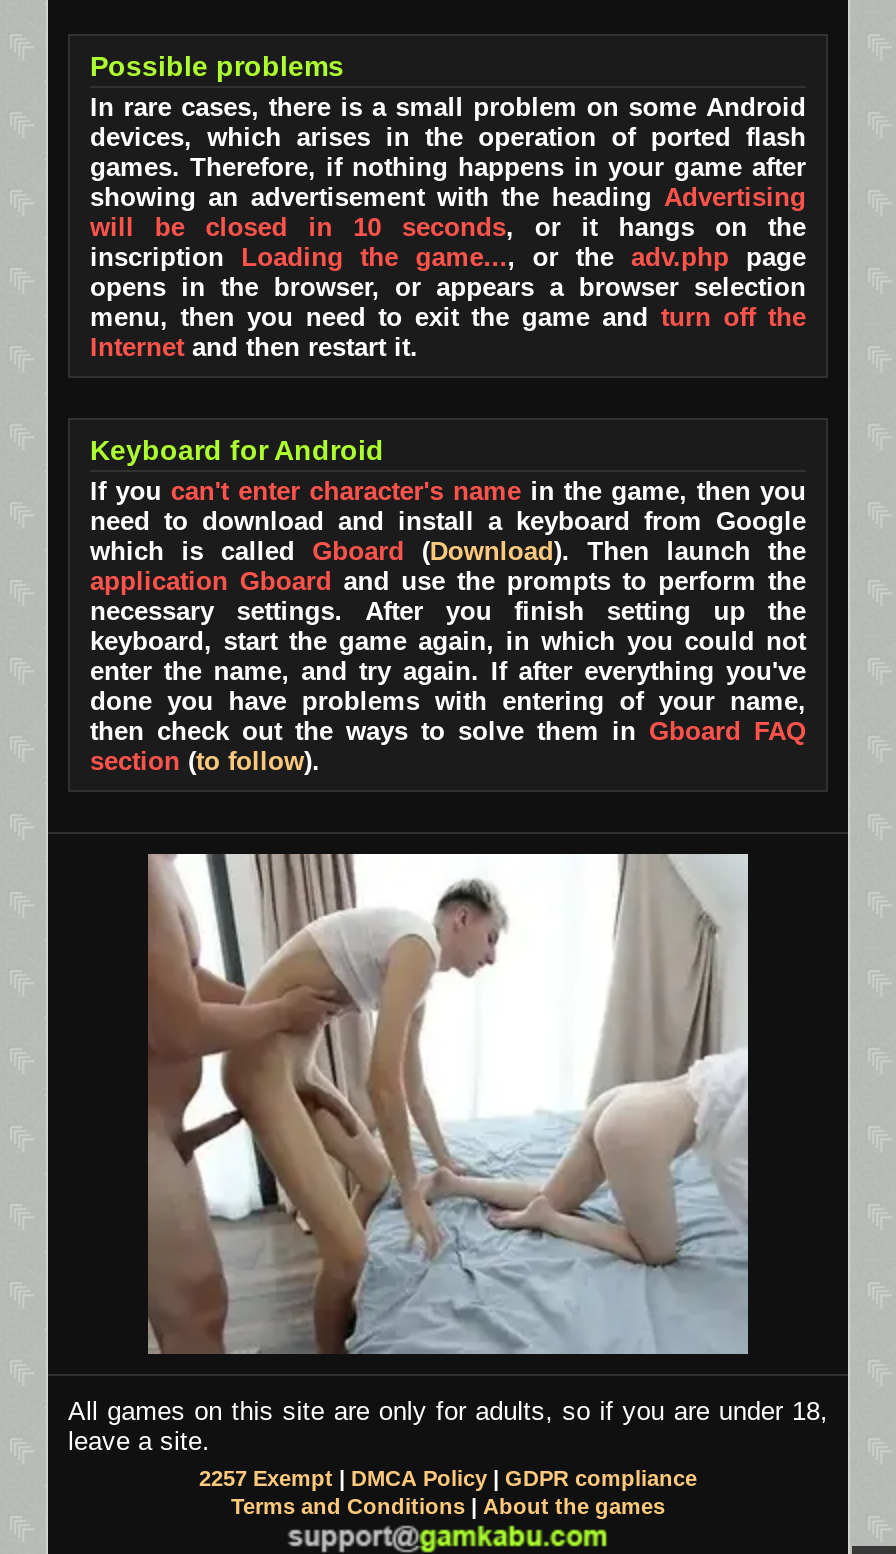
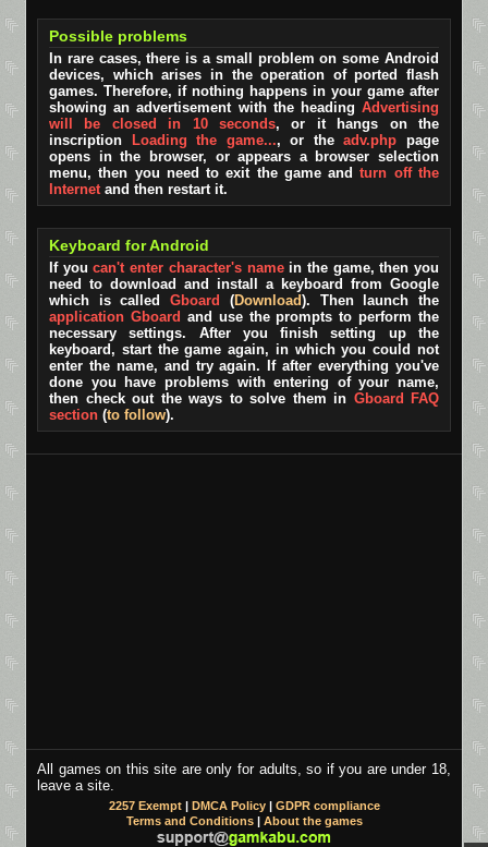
- [image]
